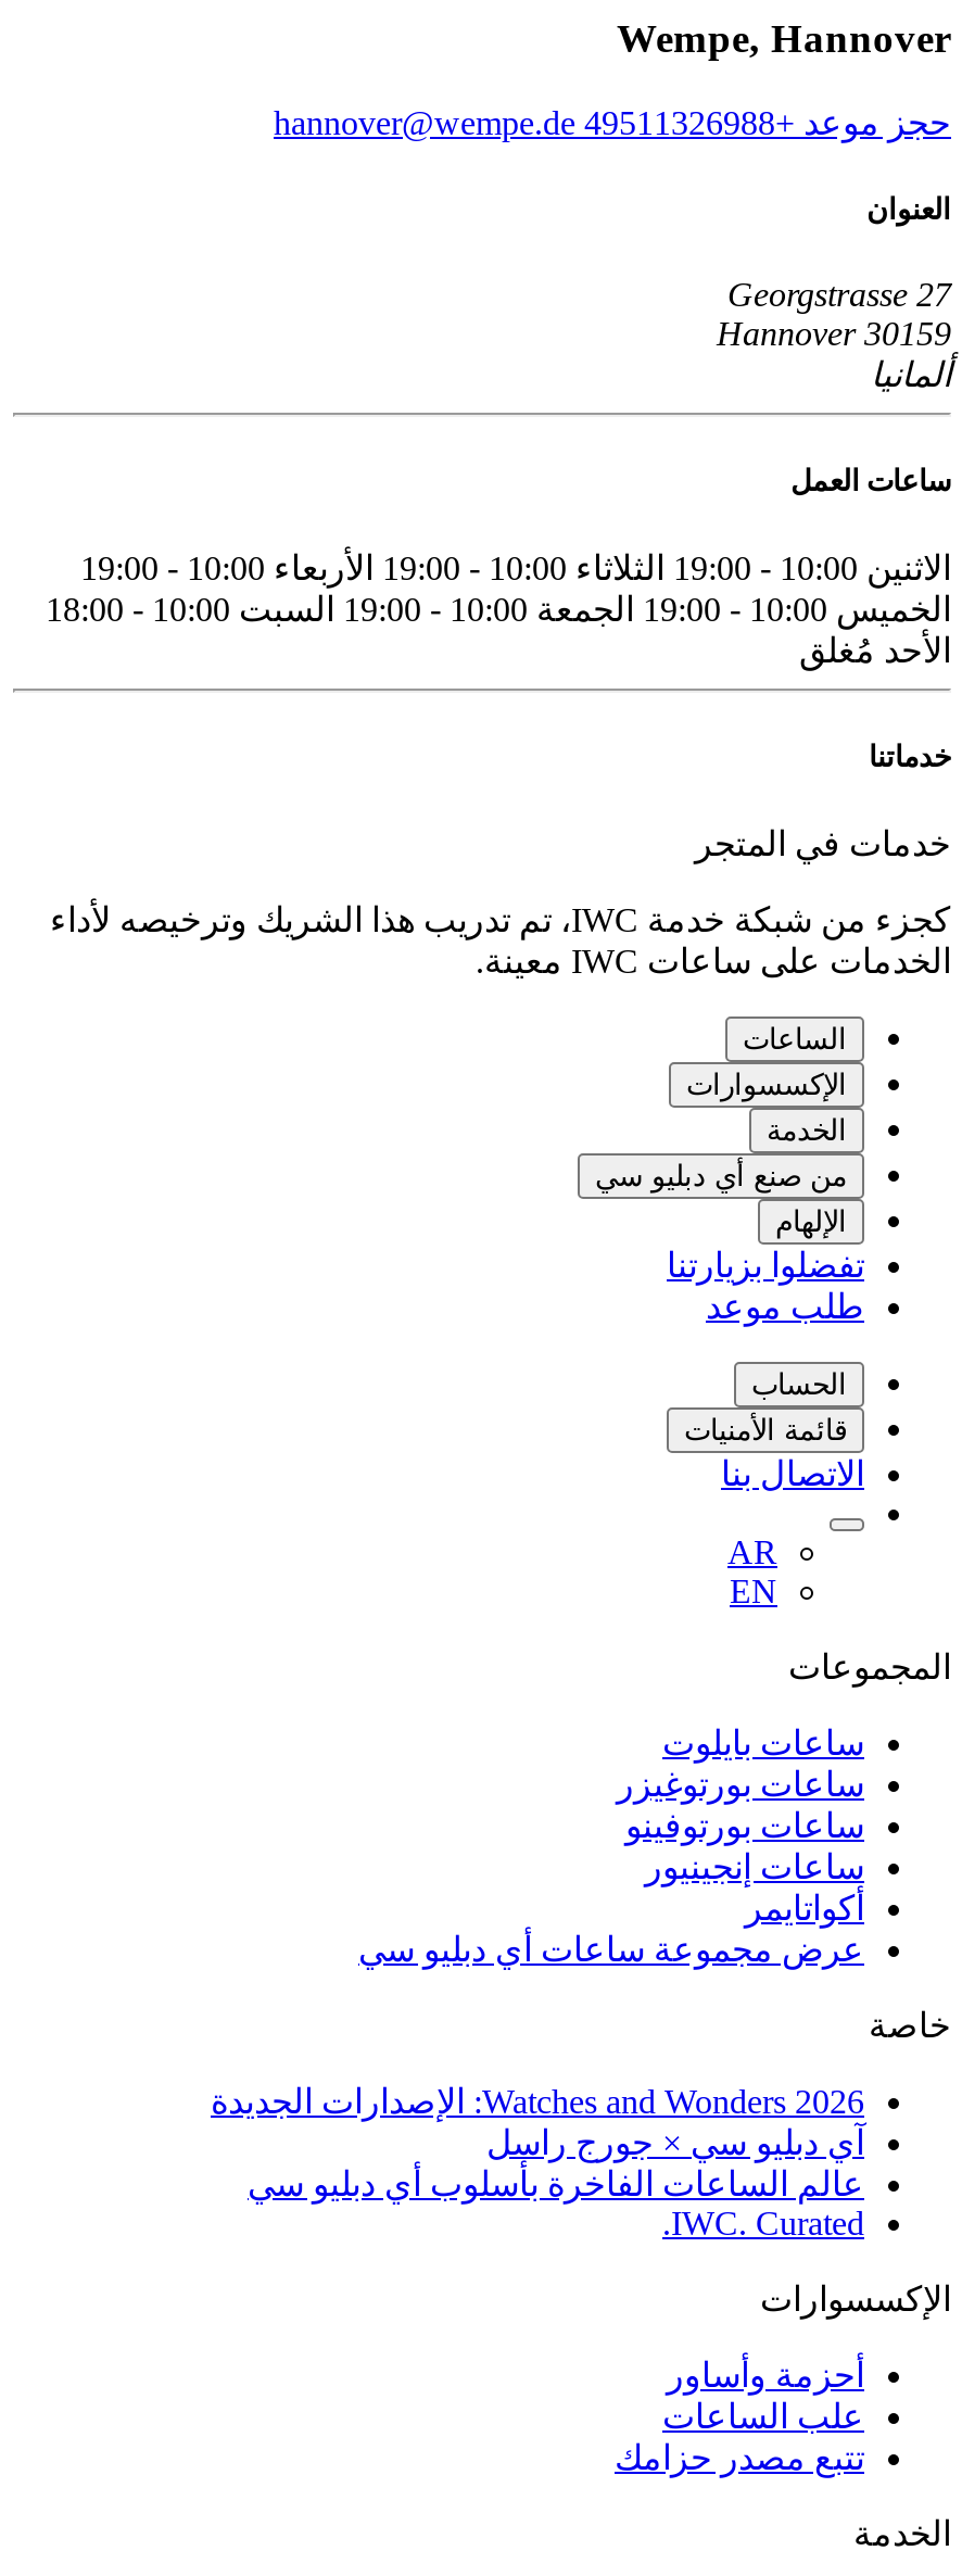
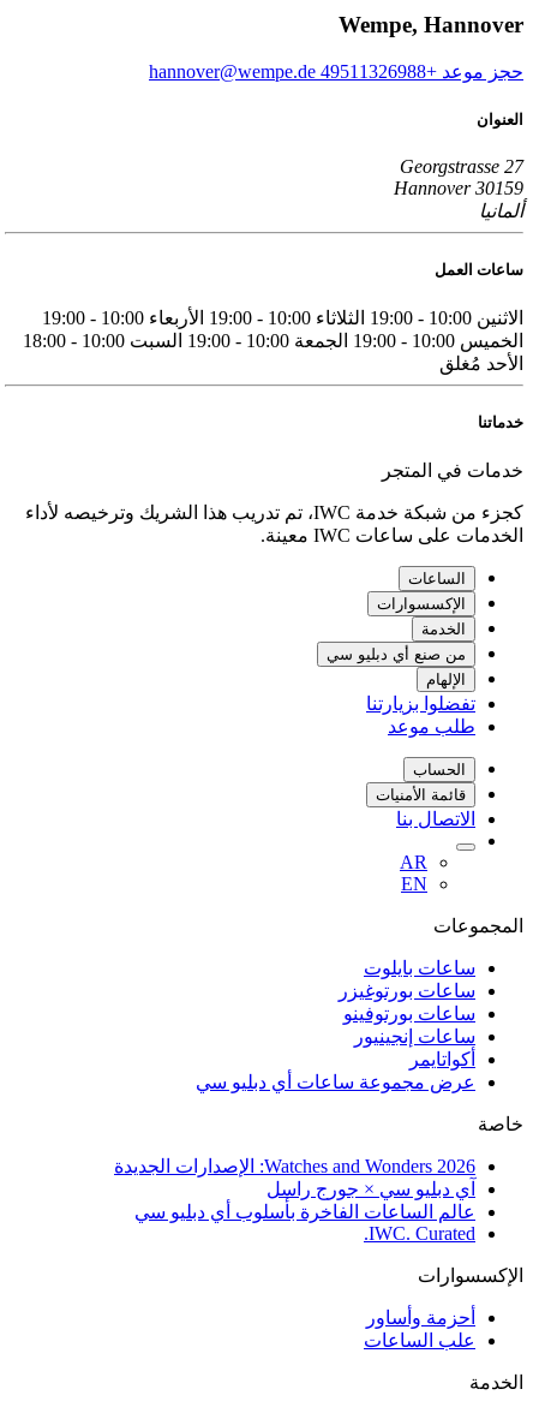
- تتبع مصدر حزامك
